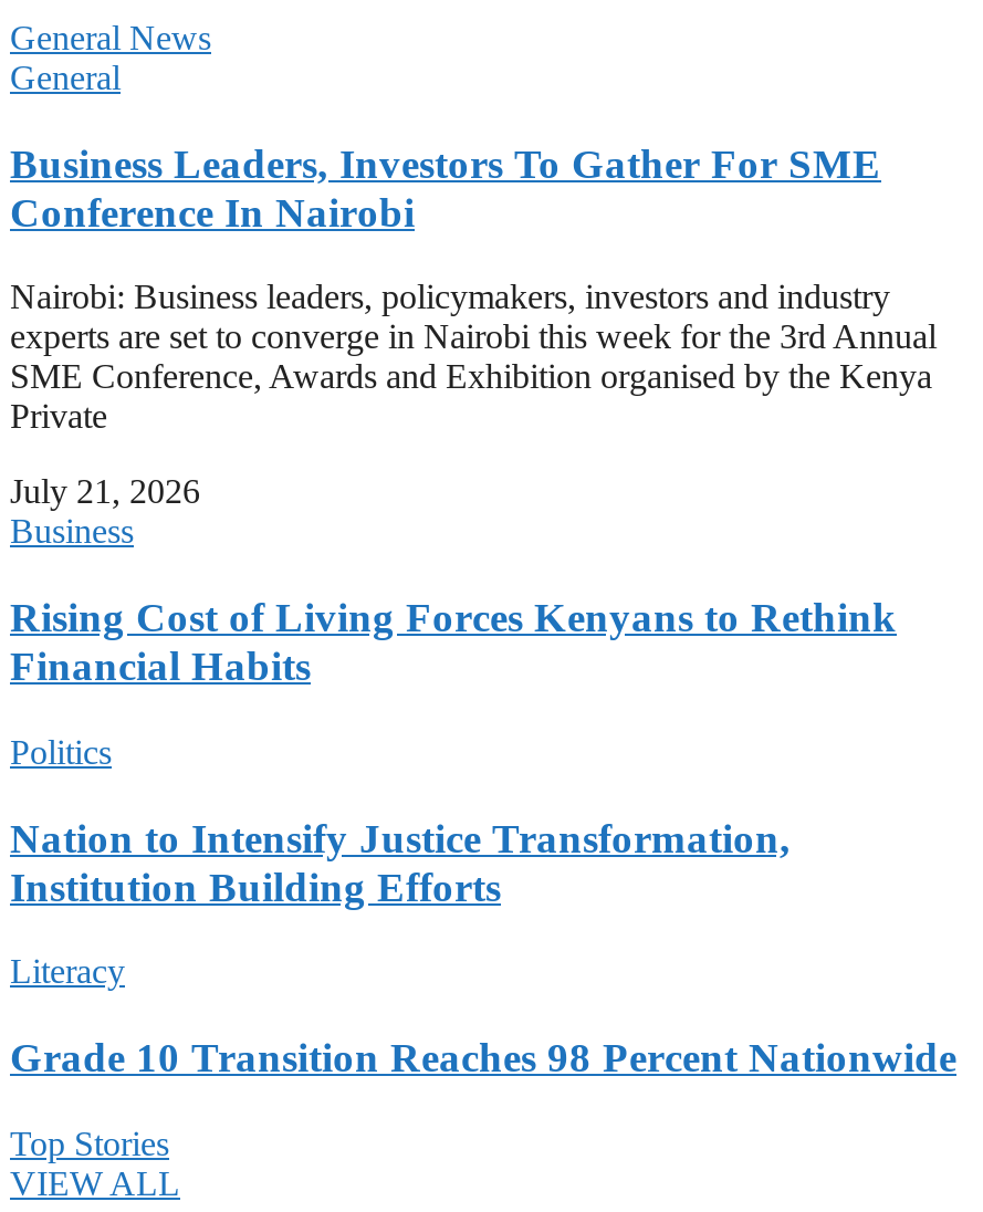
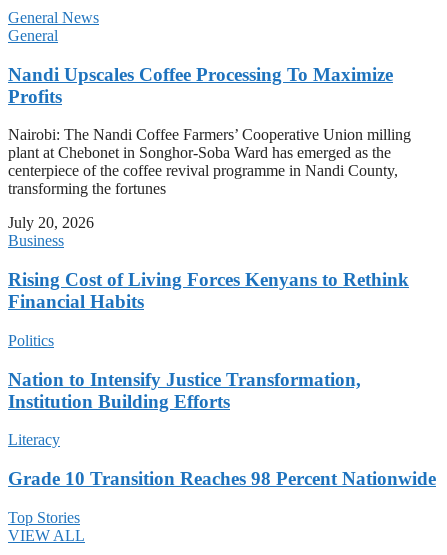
- Business Leaders, Investors To Gather For SME
- Conference In Nairobi
+ Nandi Upscales Coffee Processing To Maximize
+ Profits

- Nairobi: Business leaders, policymakers, investors and industry
- experts are set to converge in Nairobi this week for the 3rd Annual
- SME Conference, Awards and Exhibition organised by the Kenya
- Private
+ Nairobi: The Nandi Coffee Farmers’ Cooperative Union milling
+ plant at Chebonet in Songhor-Soba Ward has emerged as the
+ centerpiece of the coffee revival programme in Nandi County,
+ transforming the fortunes

- July 21, 2026
+ July 20, 2026
